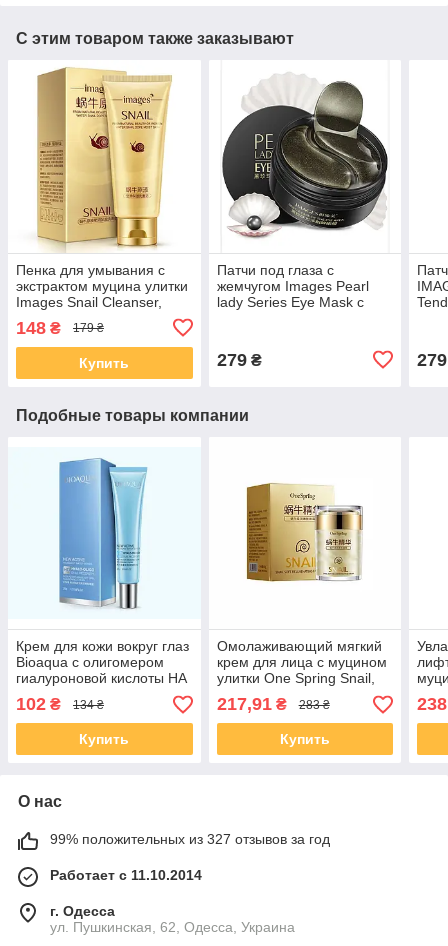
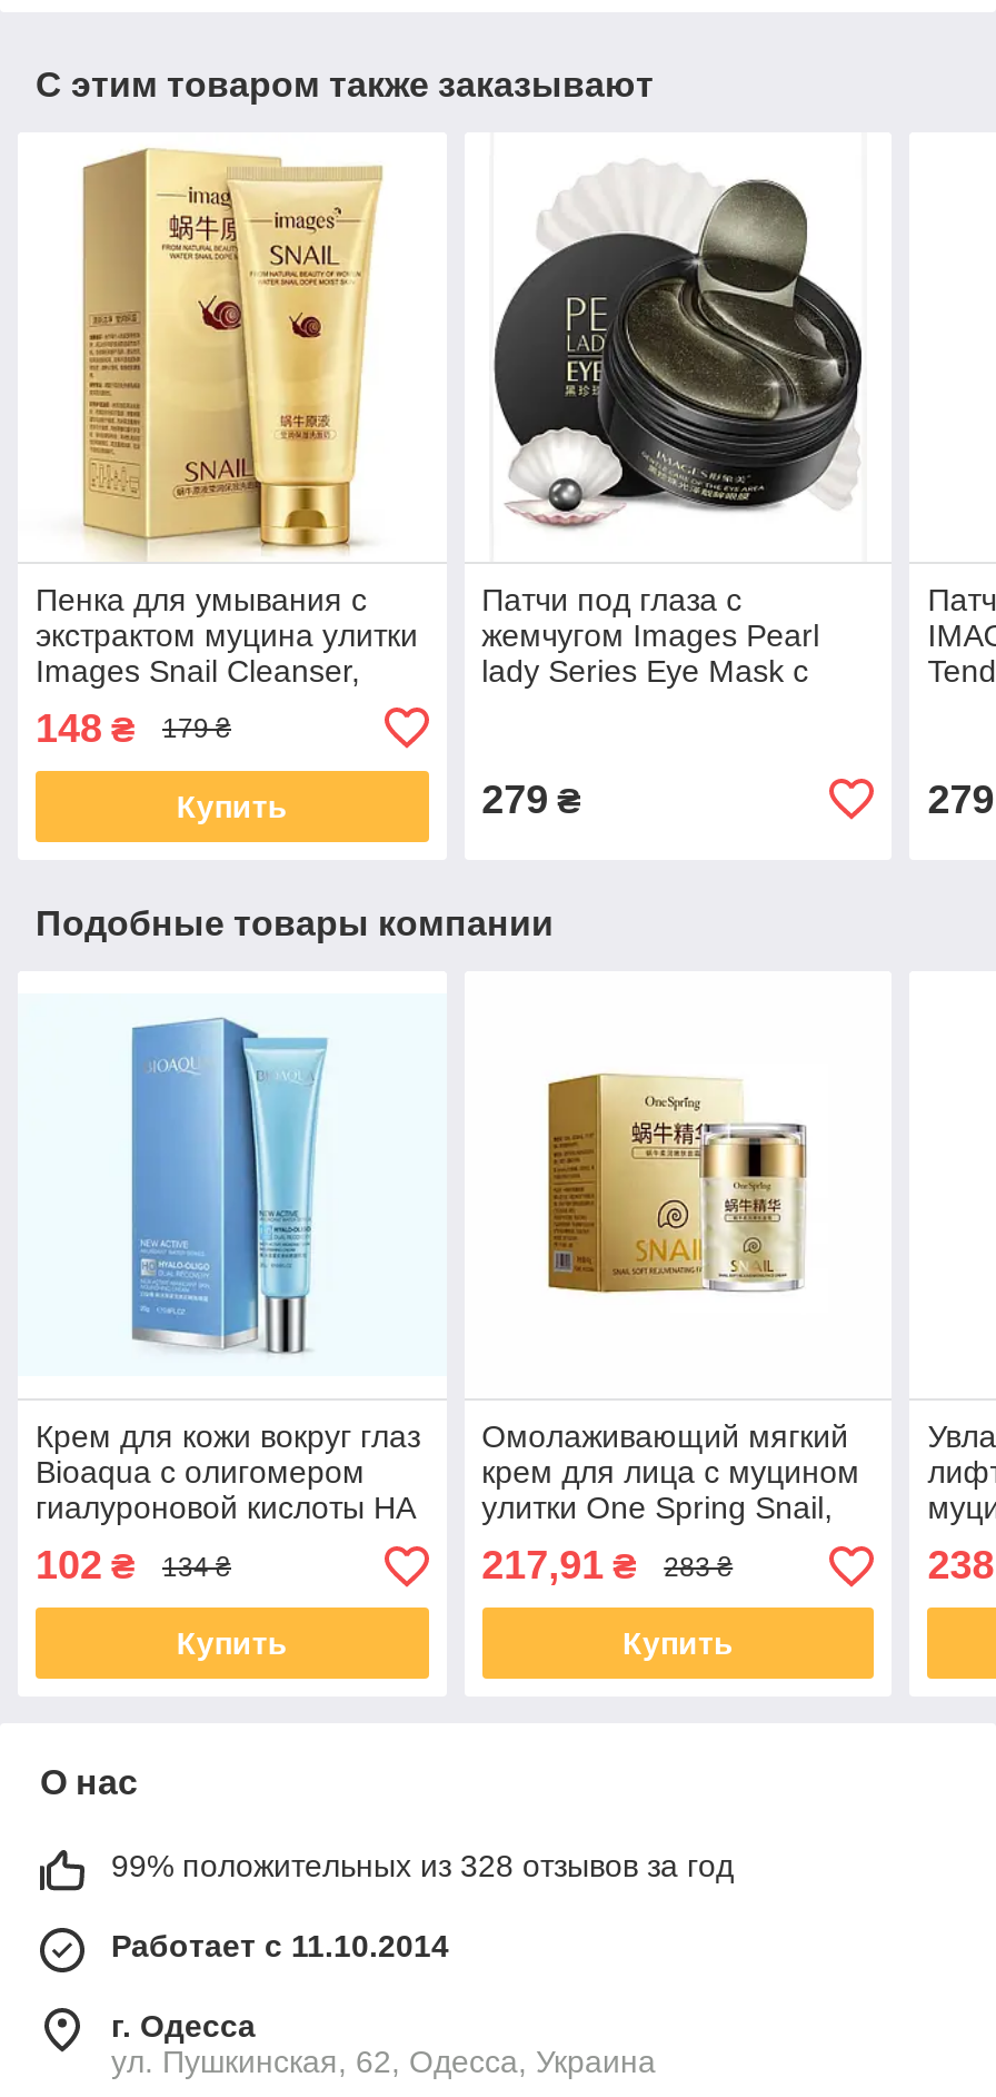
- 99% положительных из 327 отзывов за год
+ 99% положительных из 328 отзывов за год
